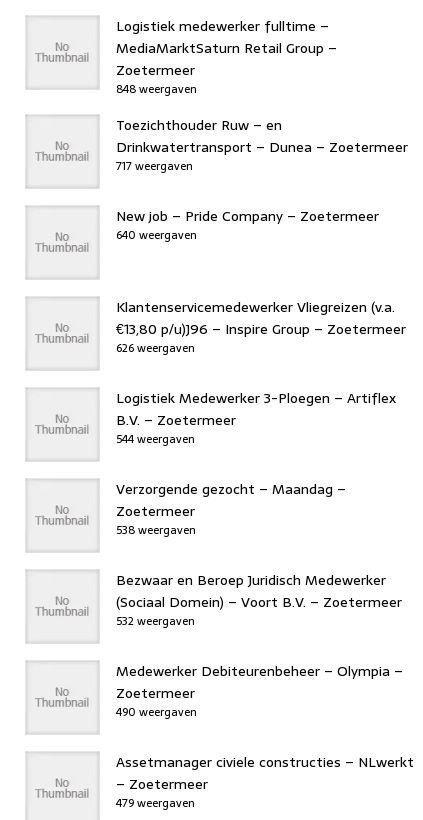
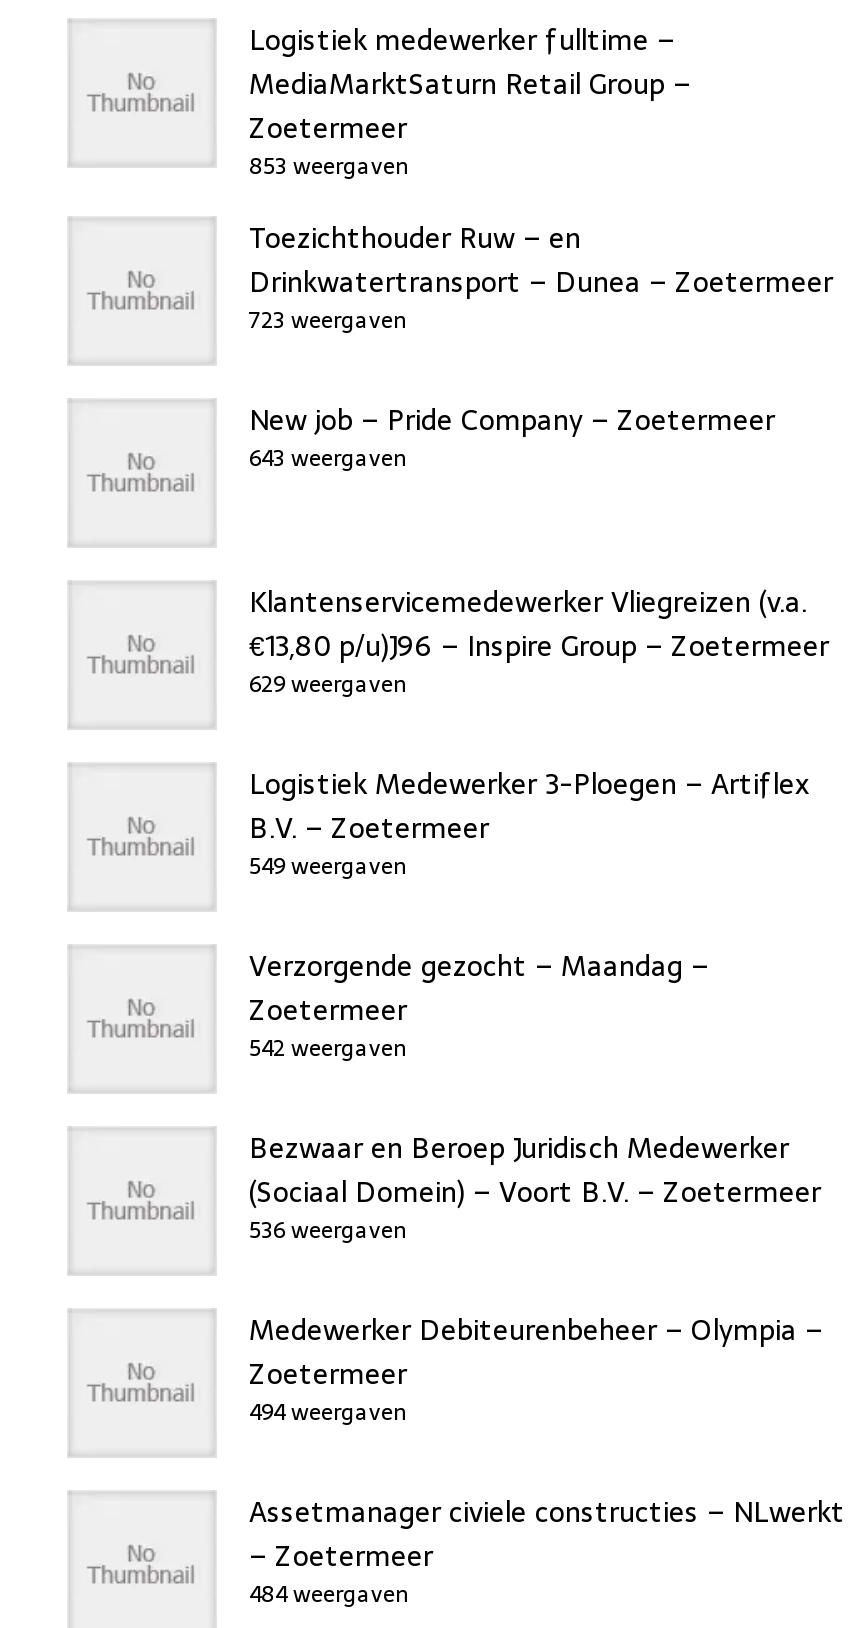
- 848 weergaven
+ 853 weergaven

- 717 weergaven
+ 723 weergaven

- 640 weergaven
+ 643 weergaven

- 626 weergaven
+ 629 weergaven

- 544 weergaven
+ 549 weergaven

- 538 weergaven
+ 542 weergaven

- 532 weergaven
+ 536 weergaven

- 490 weergaven
+ 494 weergaven

- 479 weergaven
+ 484 weergaven
